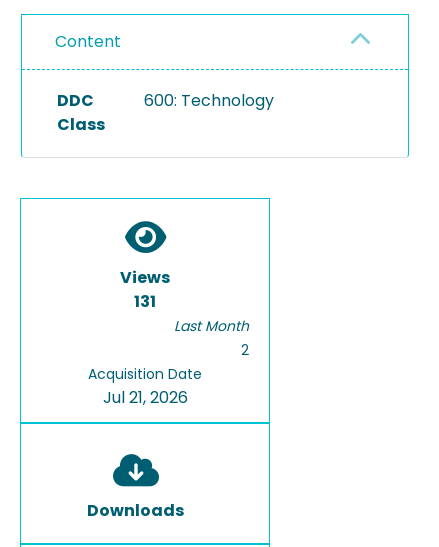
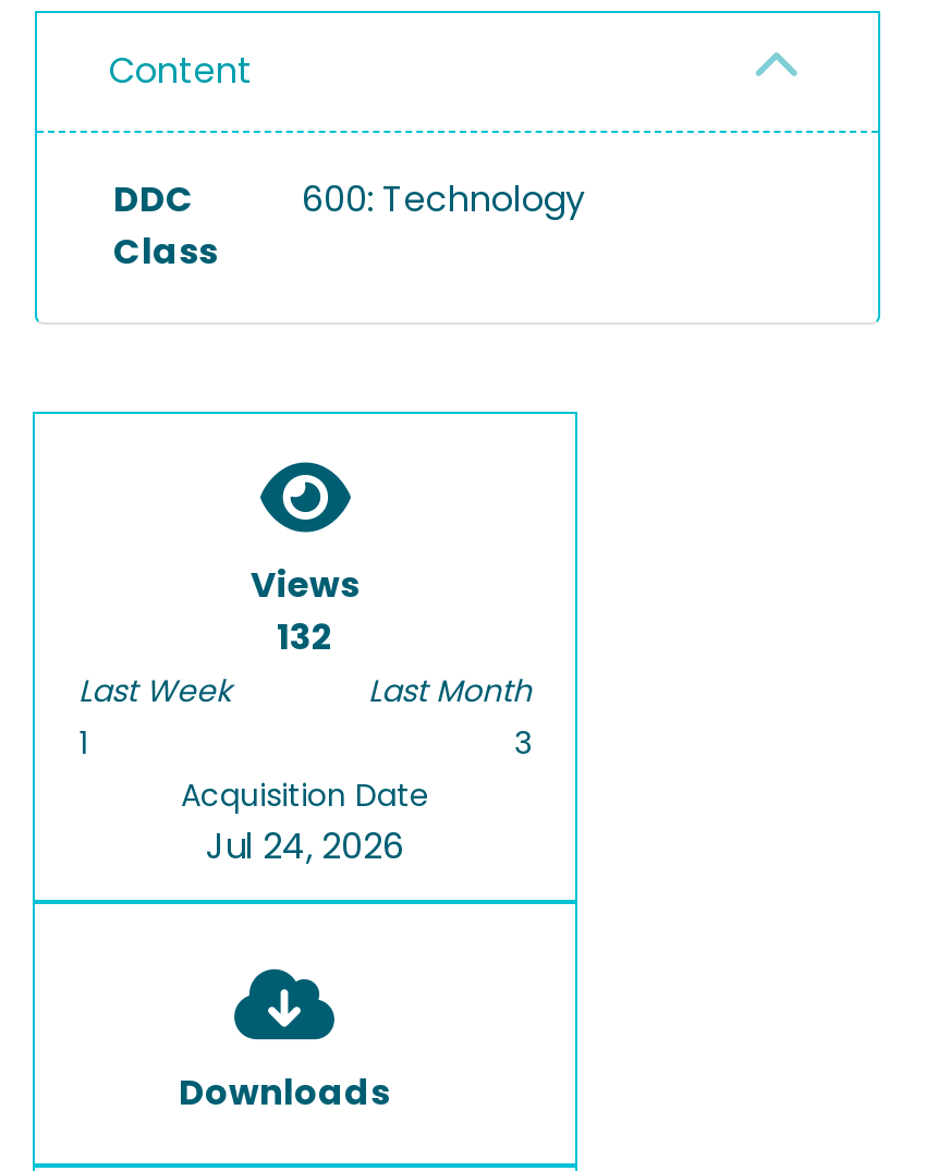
- 131
+ 132
+ Last Week
+ 1

- 2
+ 3

- Jul 21, 2026
+ Jul 24, 2026
